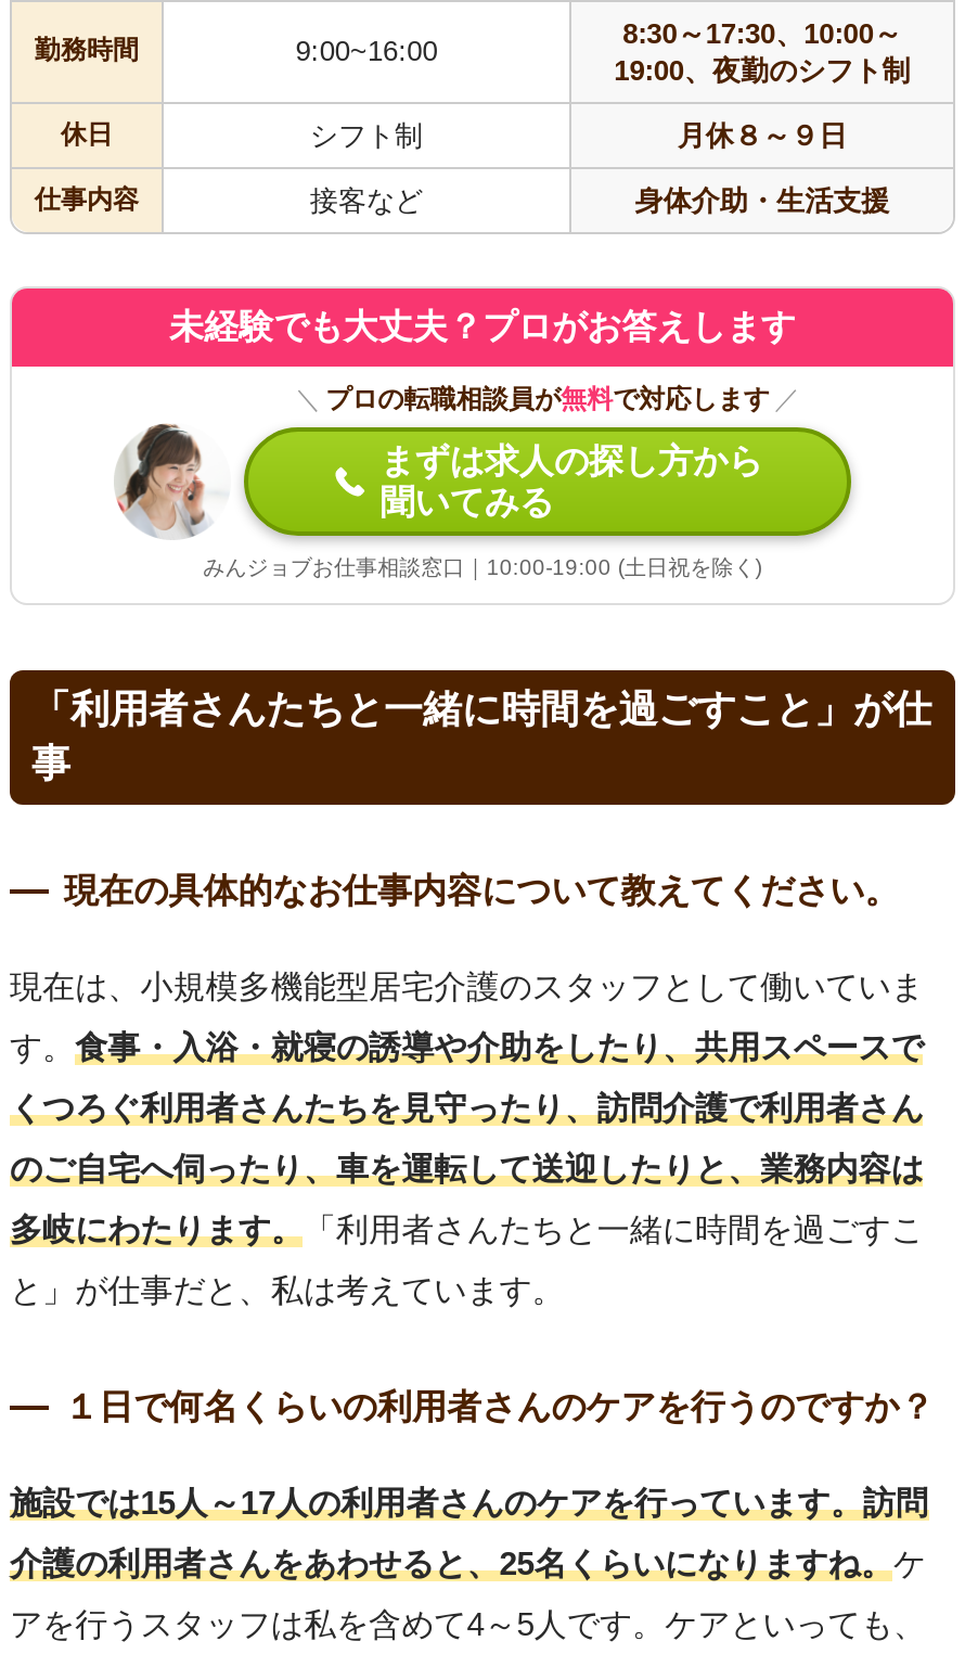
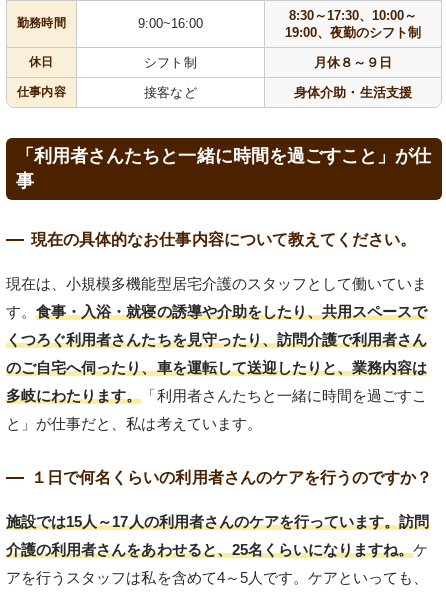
- [image]
- 未経験でも大丈夫？プロがお答えします
- ＼ プロの転職相談員が無料で対応します ／
- まずは求人の探し方から
- 聞いてみる
- みんジョブお仕事相談窓口｜10:00-19:00 (土日祝を除く)
